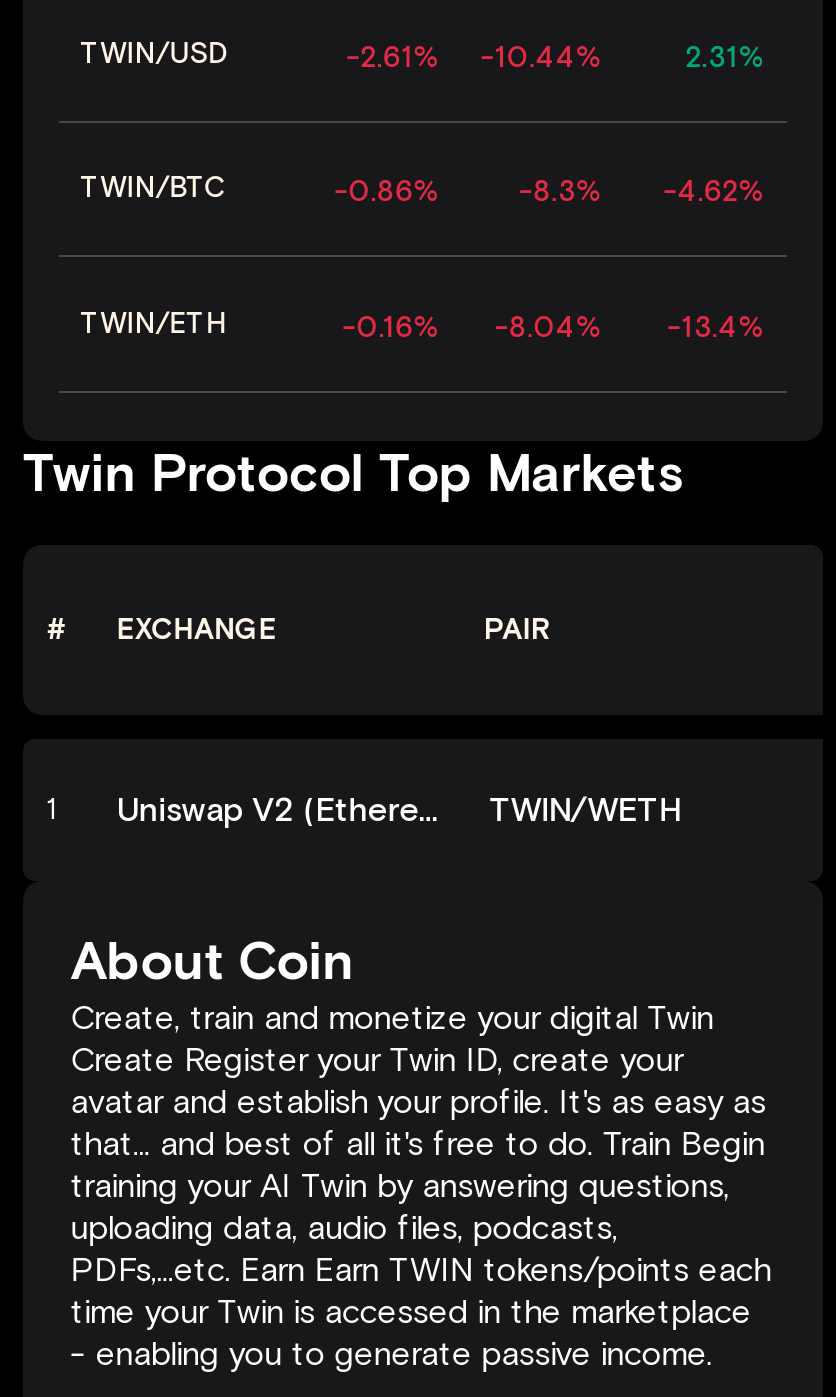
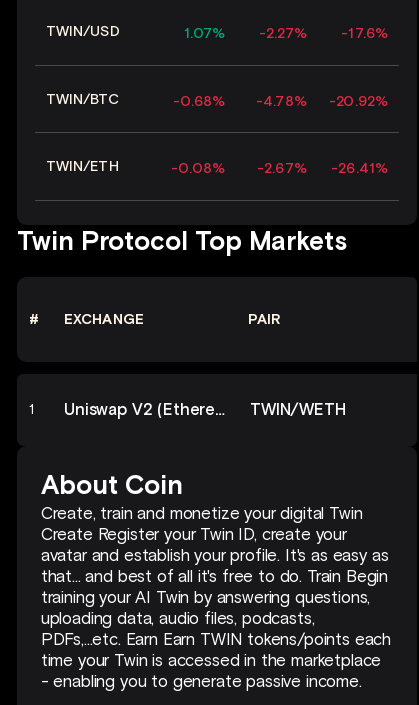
- -2.61%
+ 1.07%

- -10.44%
+ -2.27%

- 2.31%
+ -17.6%

- -0.86%
+ -0.68%

- -8.3%
+ -4.78%

- -4.62%
+ -20.92%

- -0.16%
+ -0.08%

- -8.04%
+ -2.67%

- -13.4%
+ -26.41%
